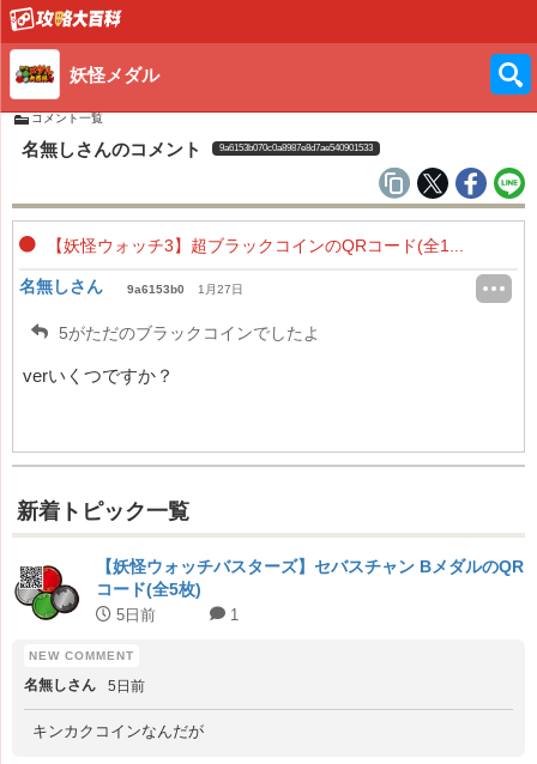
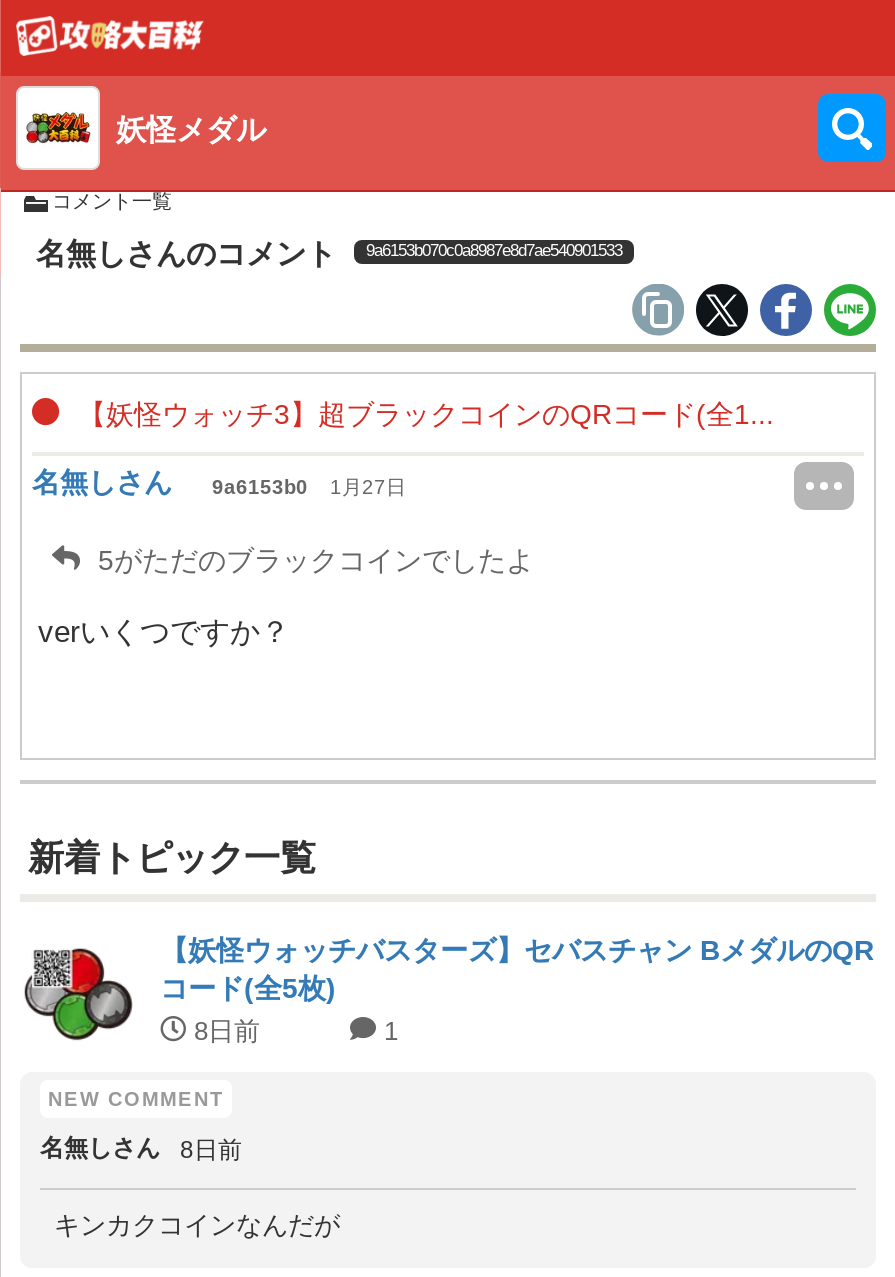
- 5日前
+ 8日前

- 名無しさん 5日前
+ 名無しさん 8日前
